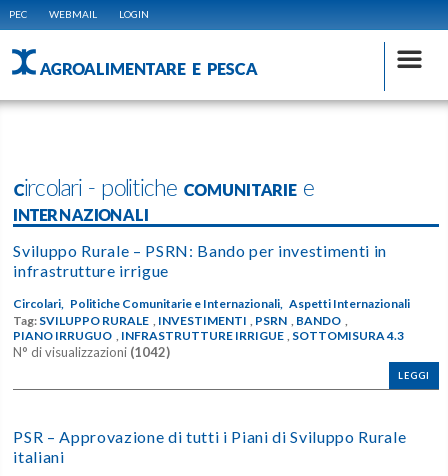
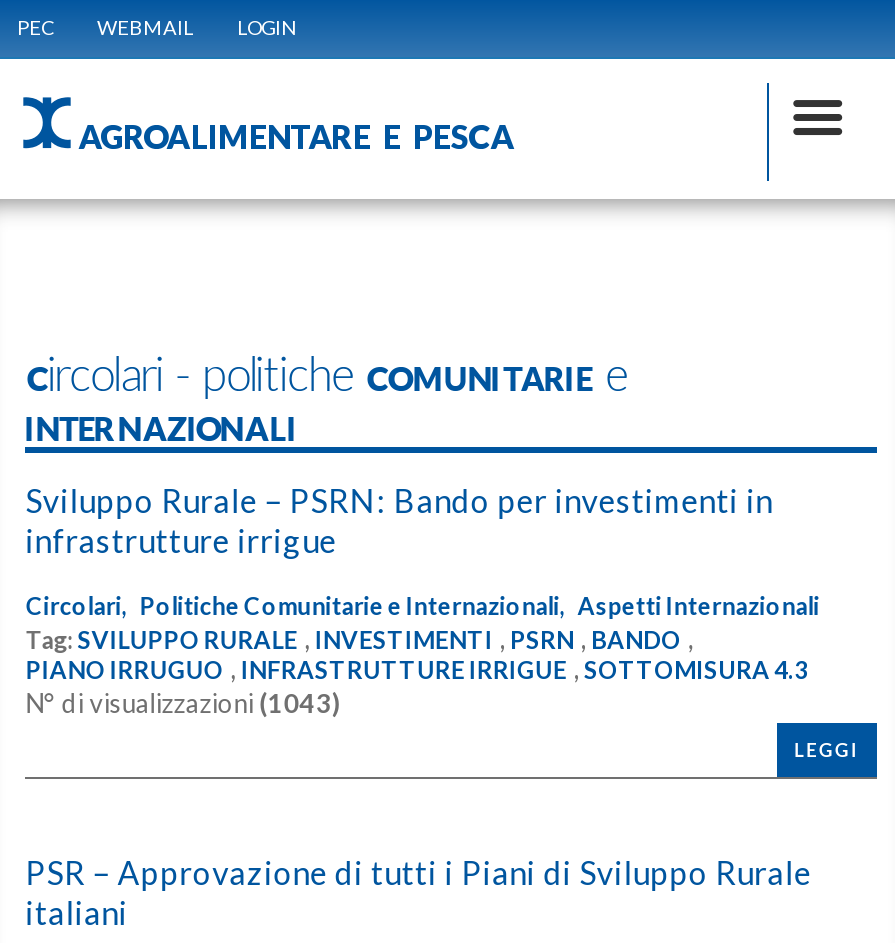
- N° di visualizzazioni (1042)
+ N° di visualizzazioni (1043)
